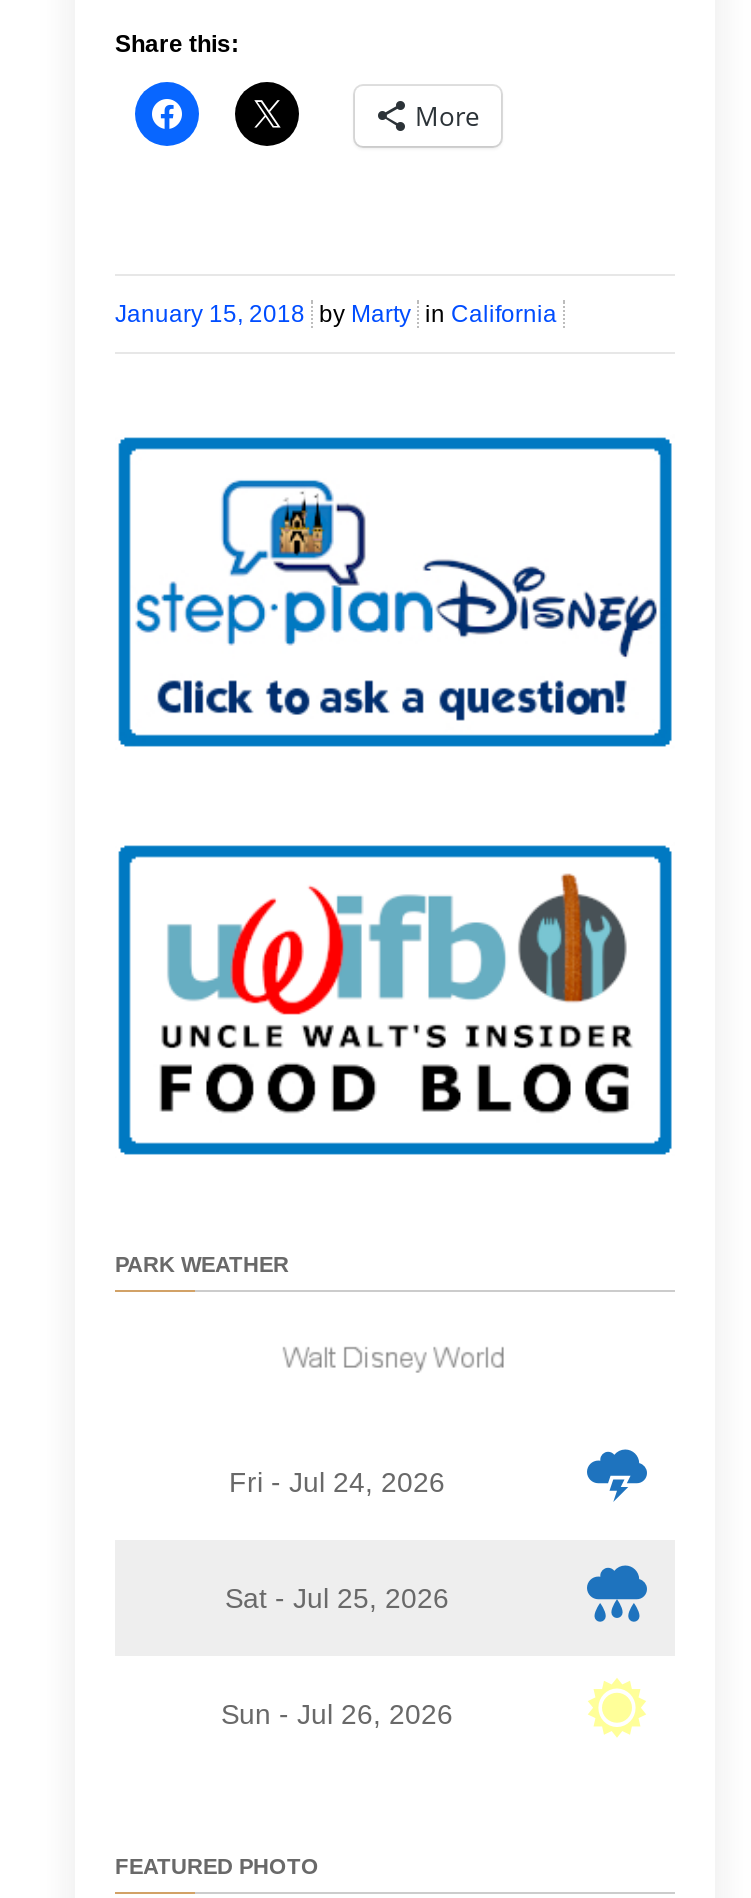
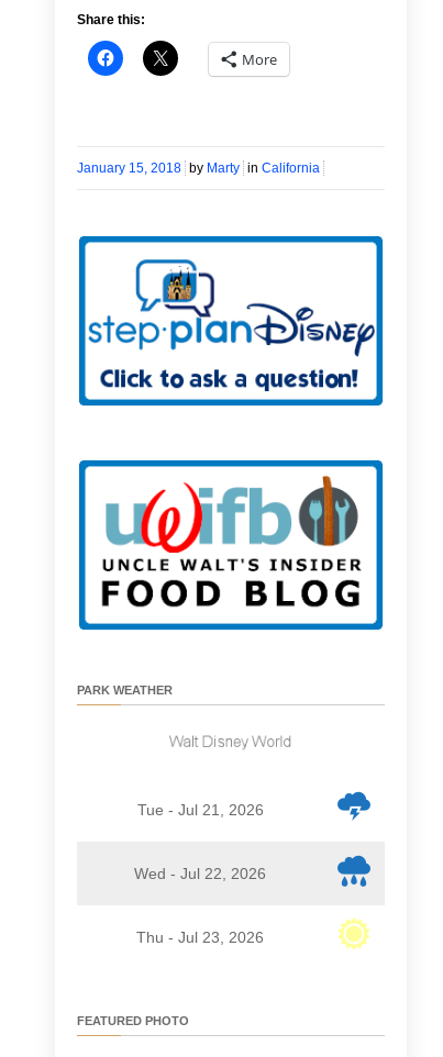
- Fri - Jul 24, 2026
+ Tue - Jul 21, 2026

- Sat - Jul 25, 2026
+ Wed - Jul 22, 2026

- Sun - Jul 26, 2026
+ Thu - Jul 23, 2026
